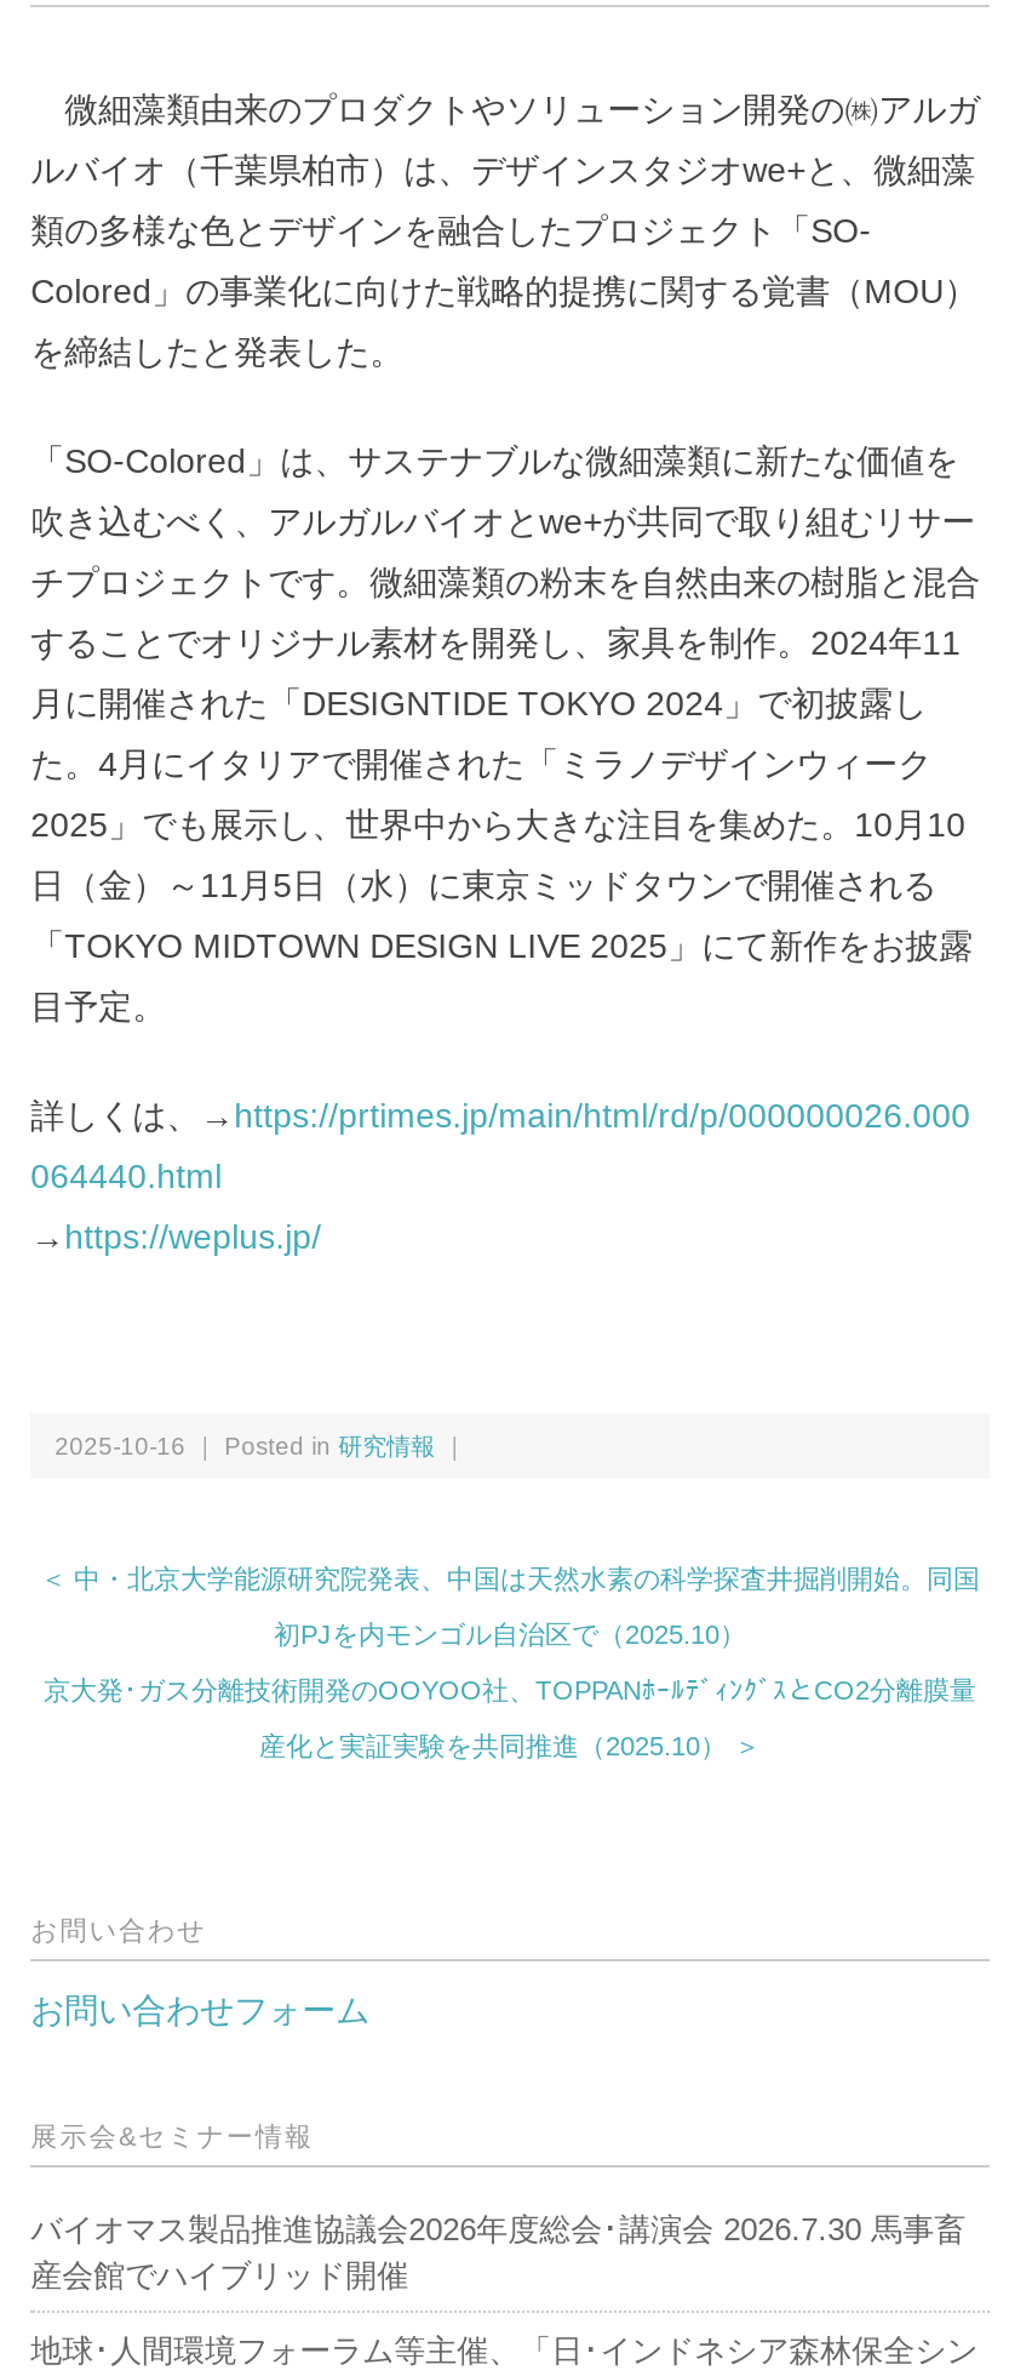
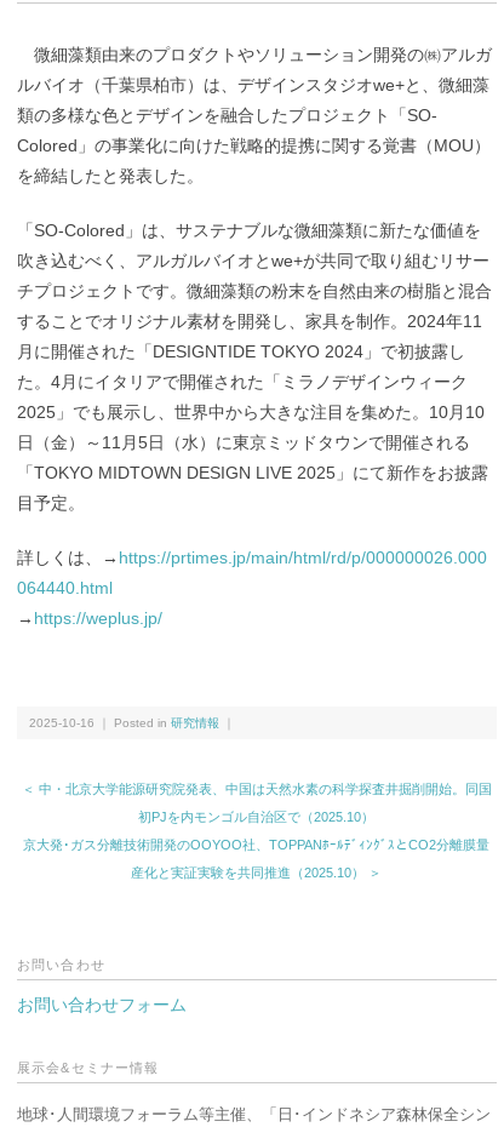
- バイオマス製品推進協議会2026年度総会･講演会 2026.7.30 馬事畜
- 産会館でハイブリッド開催
